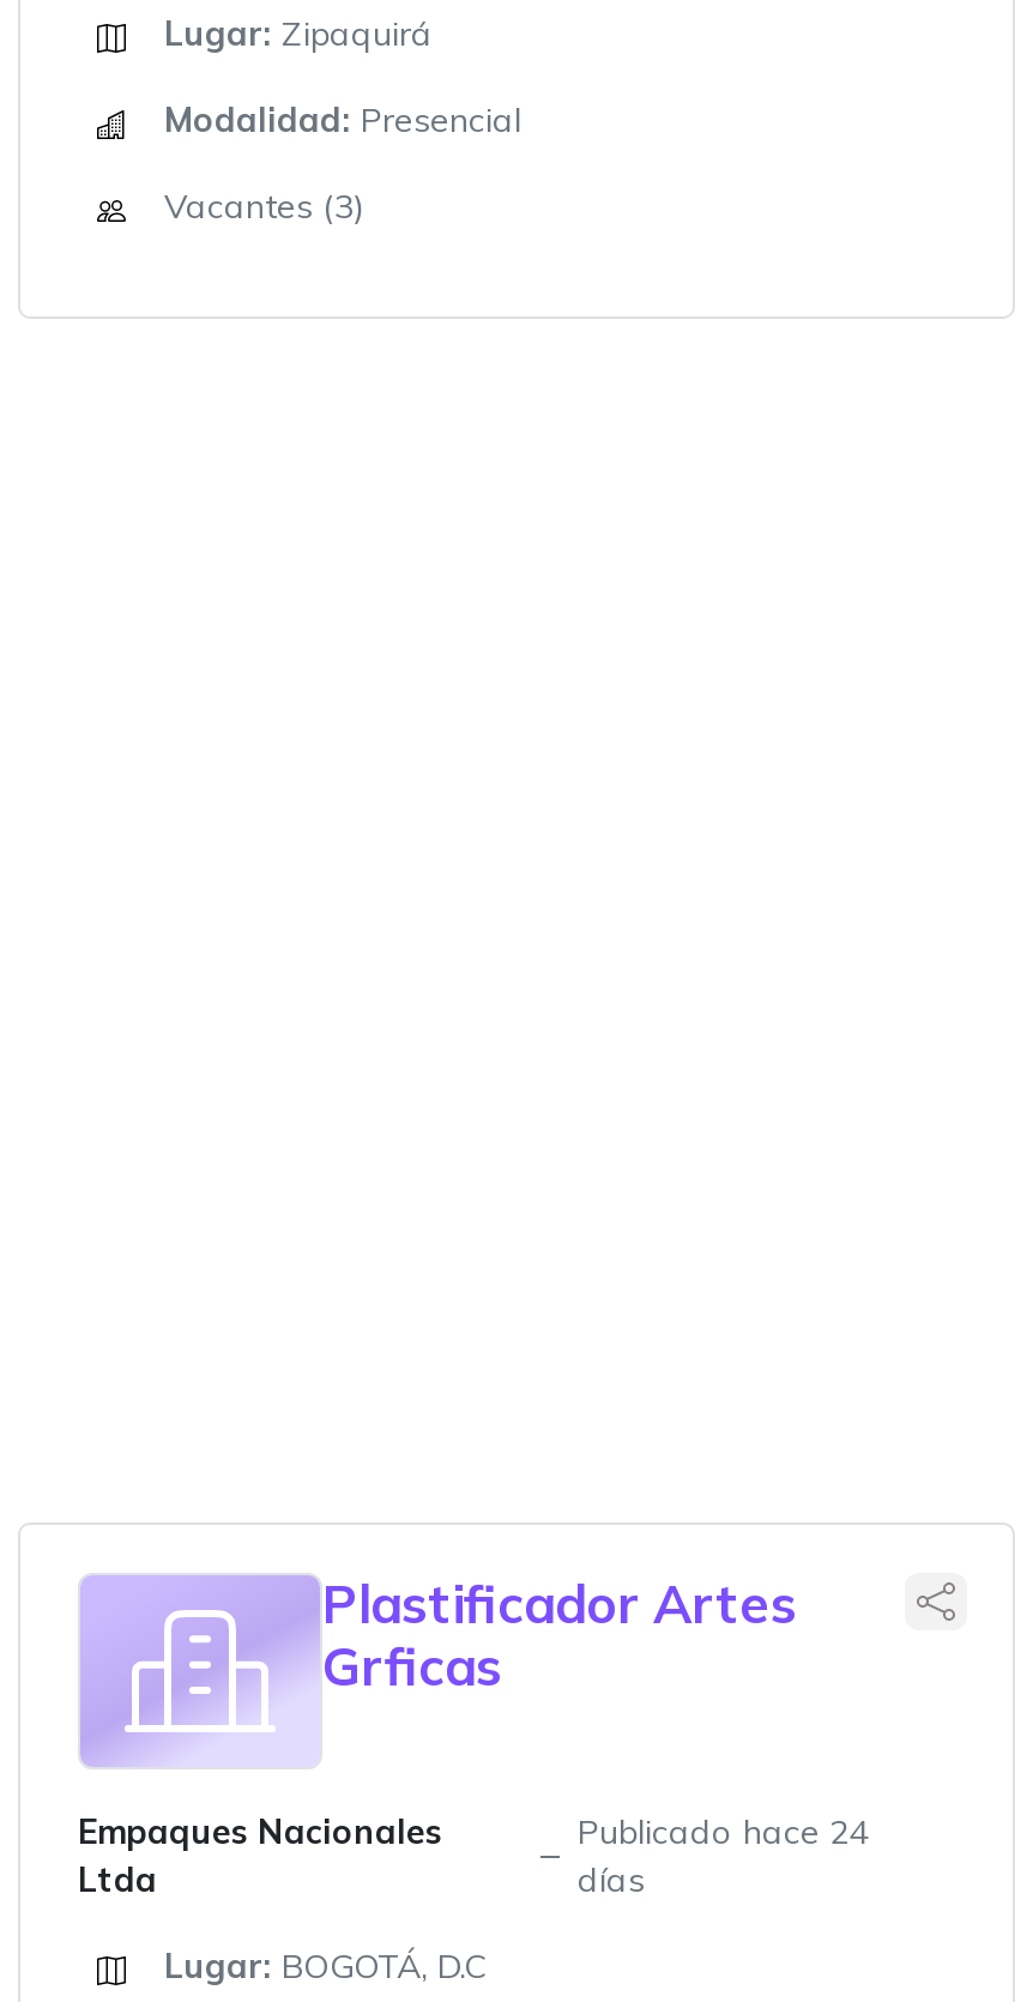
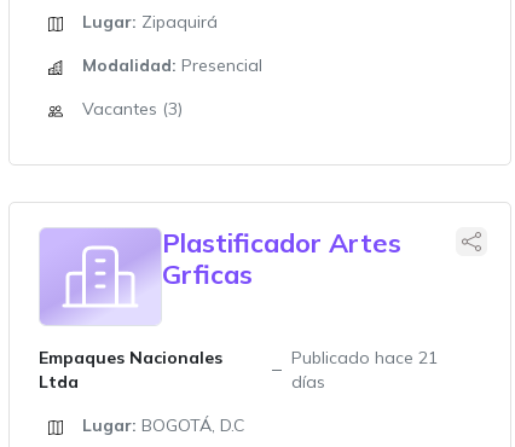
- Publicado hace 24
+ Publicado hace 21
